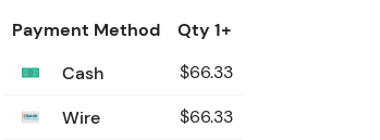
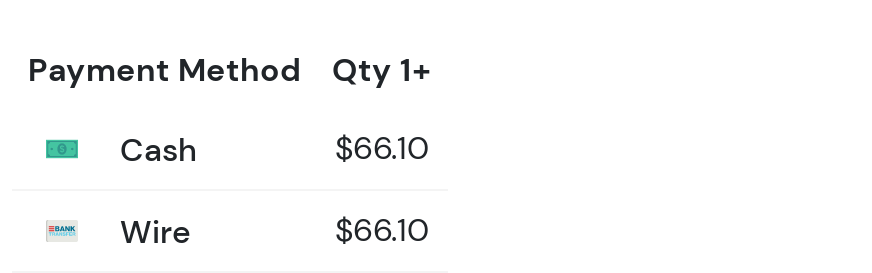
- $66.33
+ $66.10

- $66.33
+ $66.10
